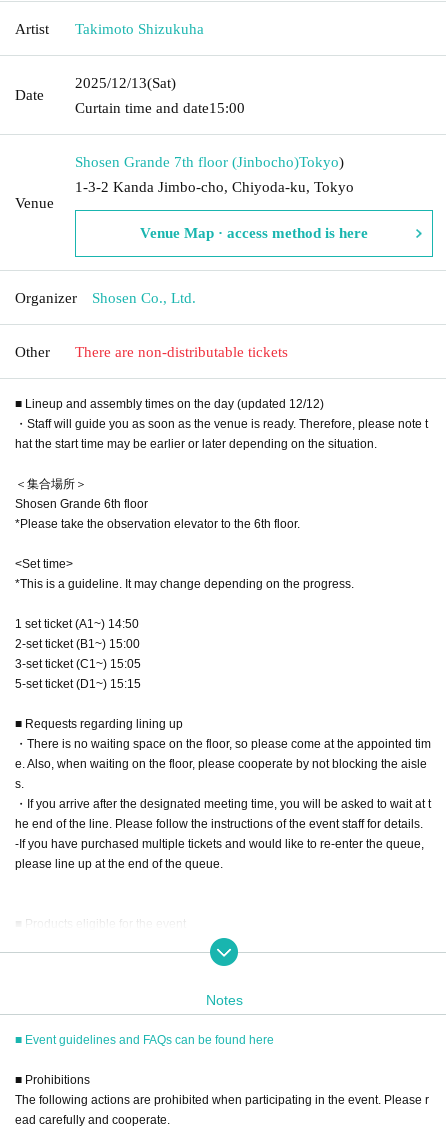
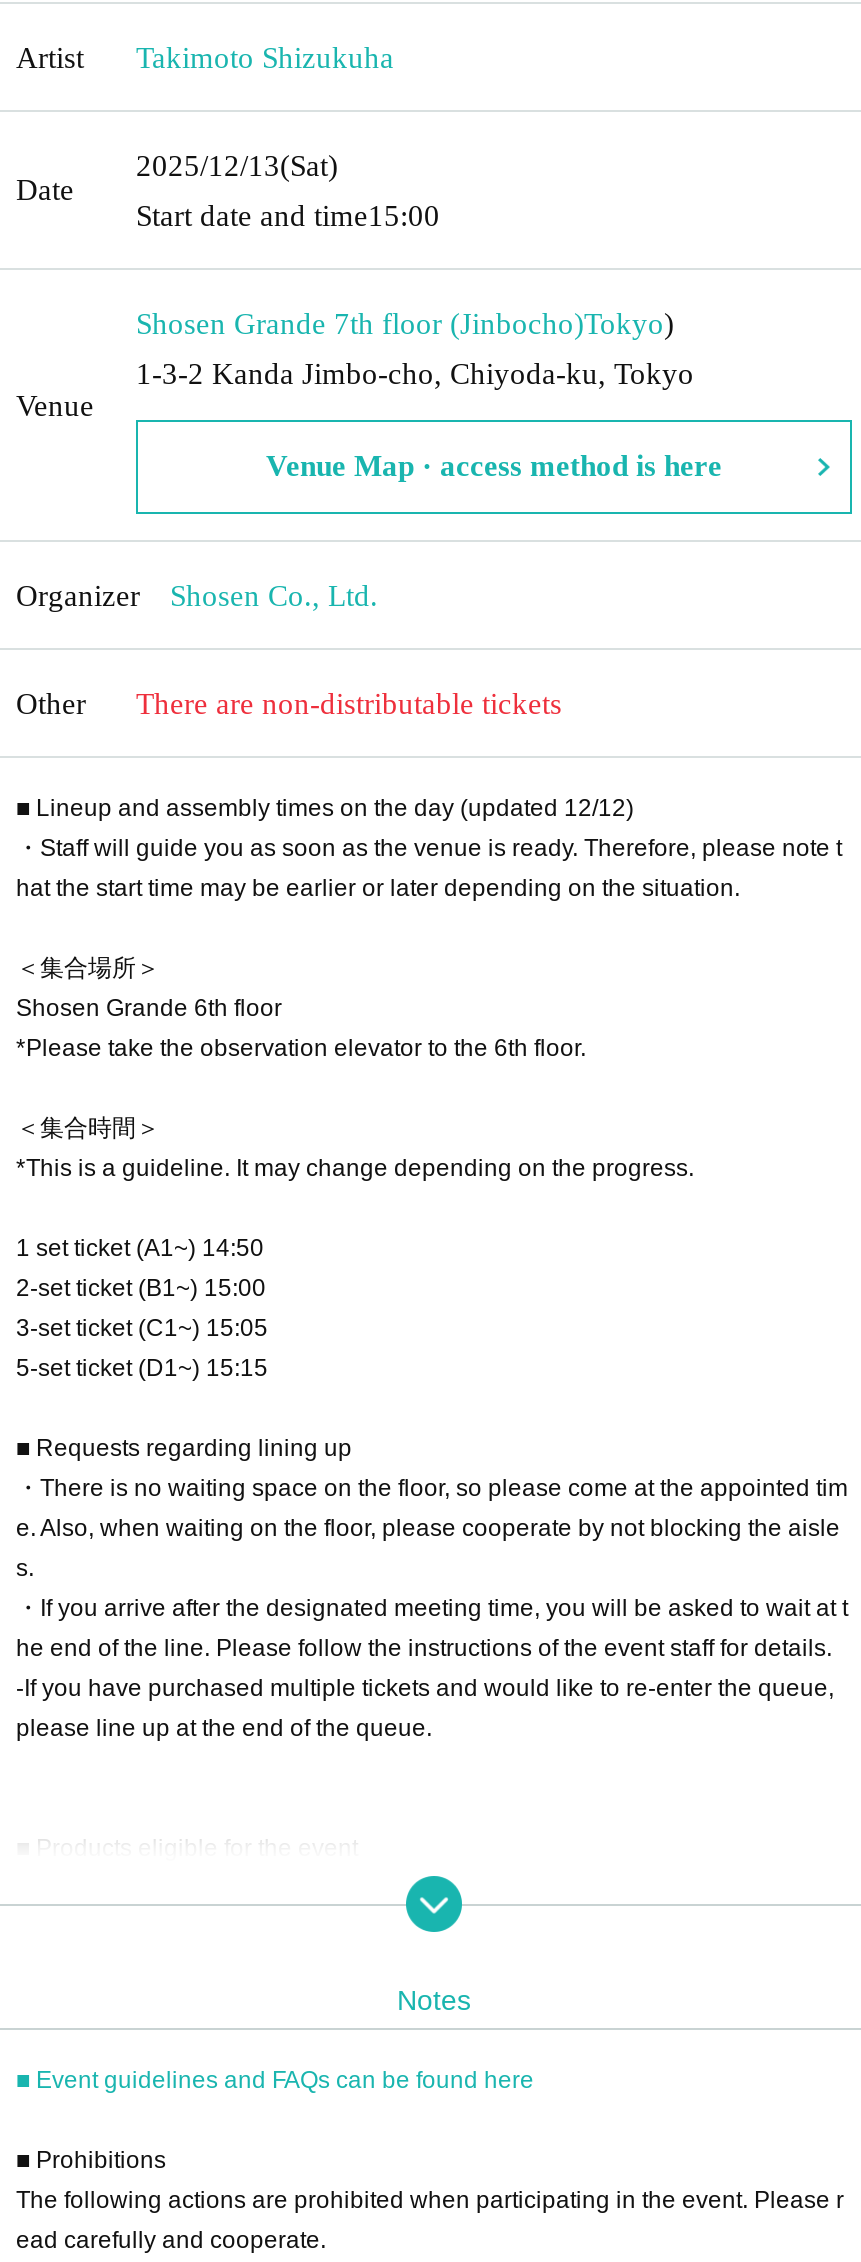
- Curtain time and date15:00
+ Start date and time15:00

- <Set time>
+ ＜集合時間＞
